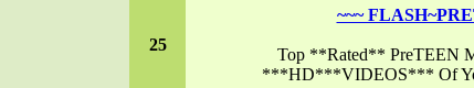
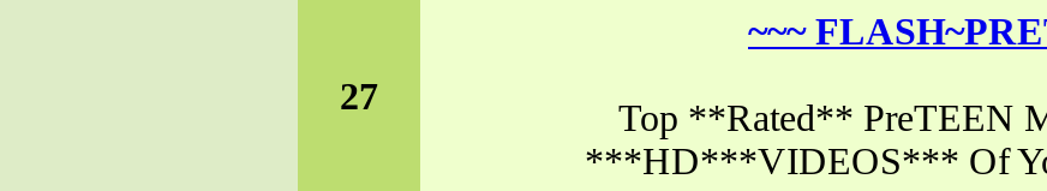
- 25
+ 27
